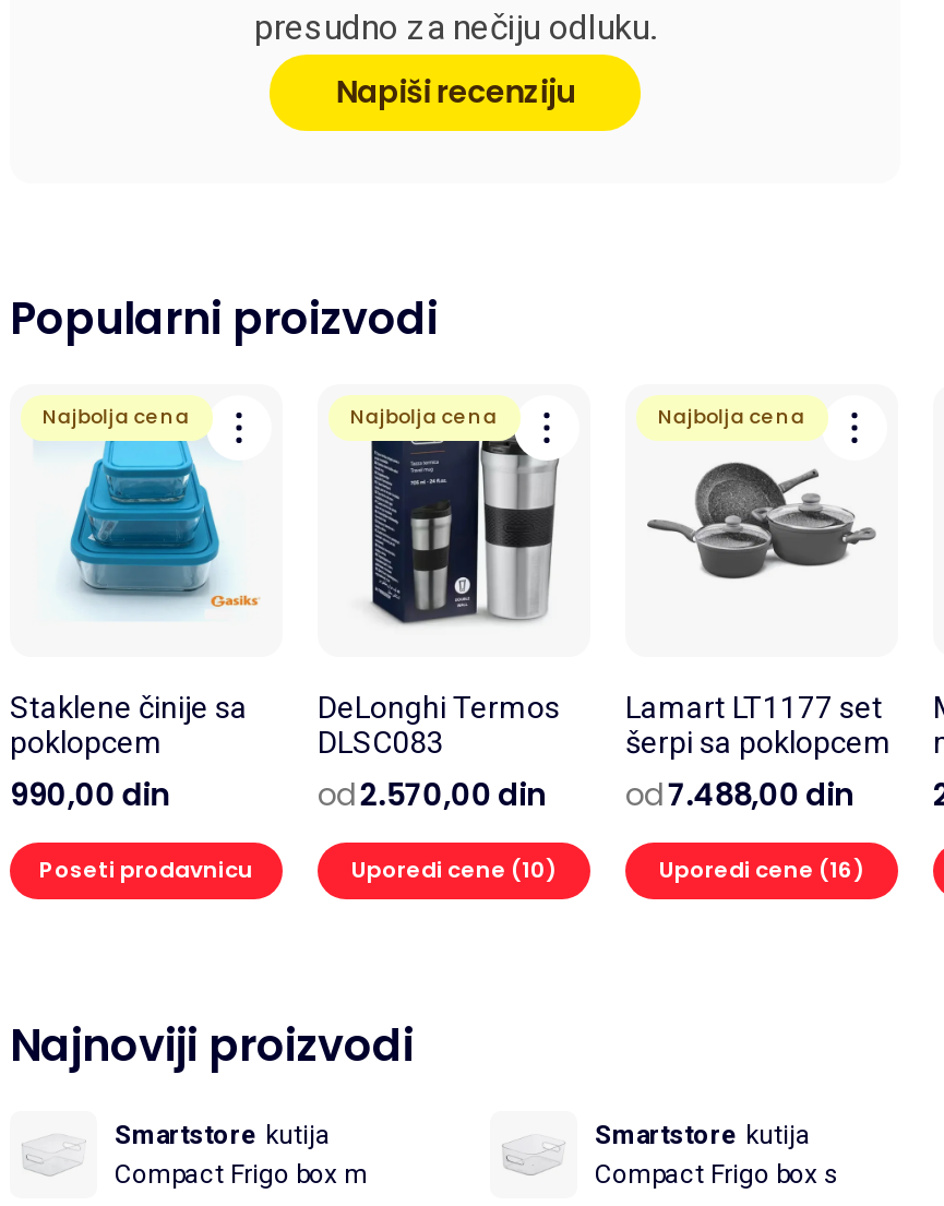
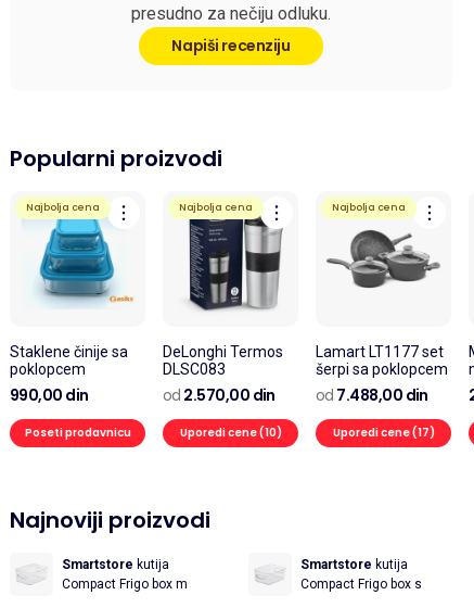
- Uporedi cene (16)
+ Uporedi cene (17)
